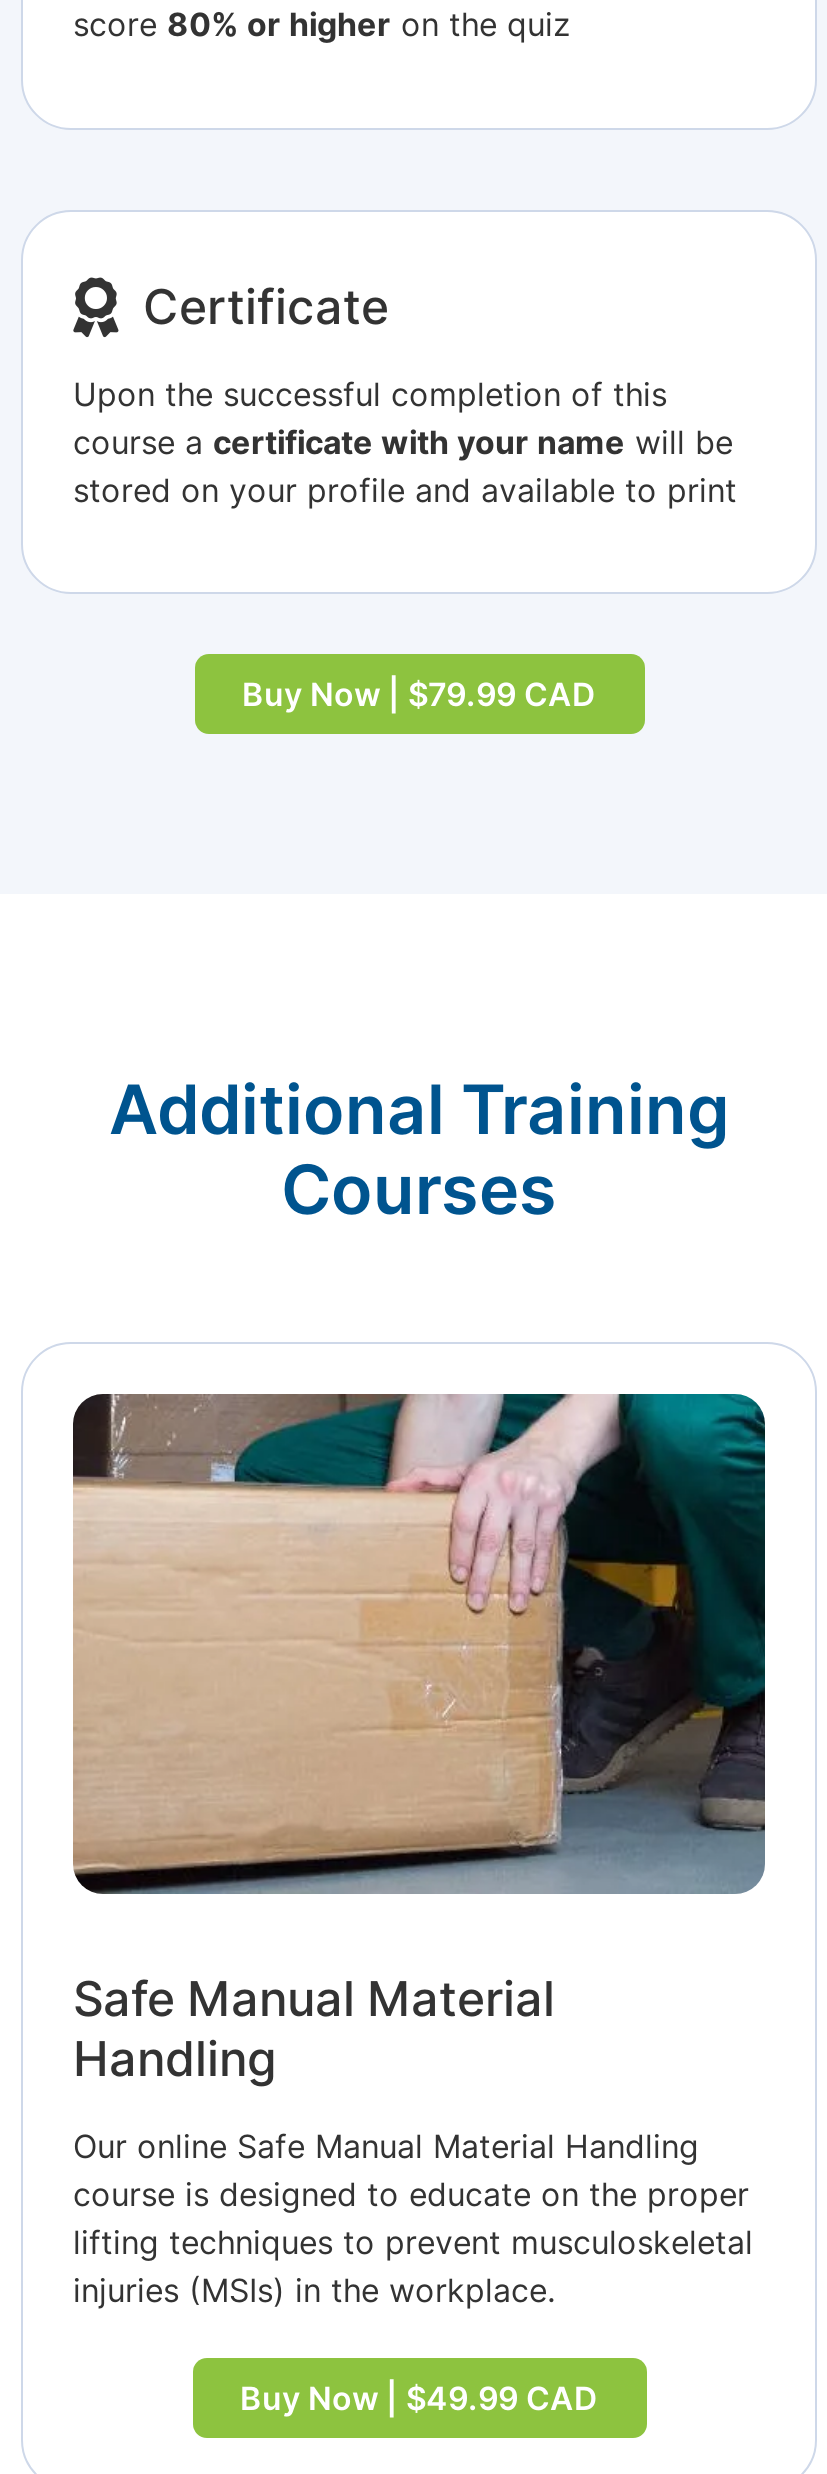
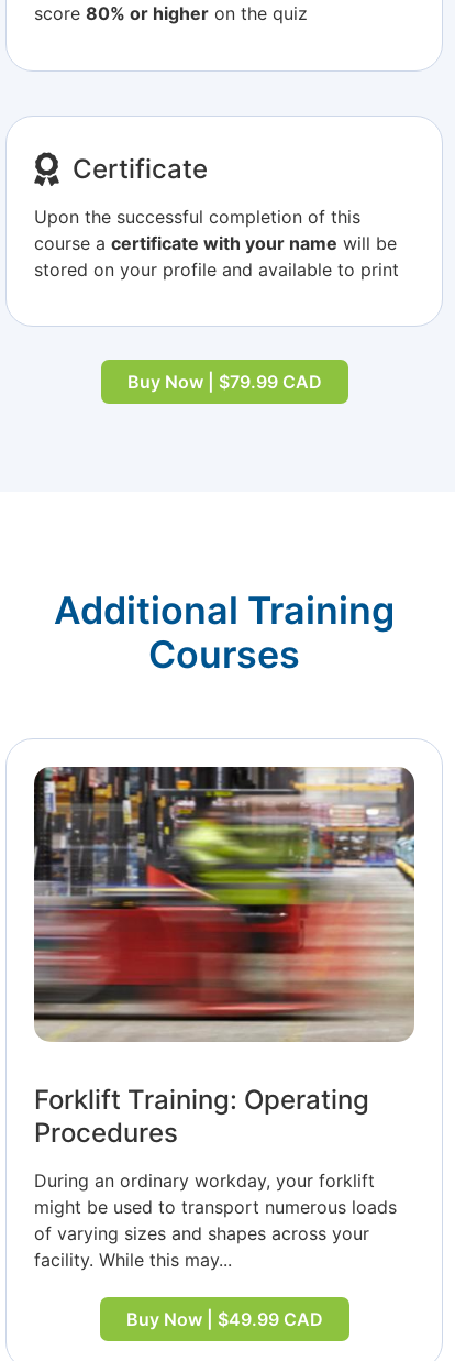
- [image]
- Safe Manual Material
- Handling
+ [image]
+ Forklift Training: Operating
+ Procedures

- Our online Safe Manual Material Handling
- course is designed to educate on the proper
- lifting techniques to prevent musculoskeletal
- injuries (MSIs) in the workplace.
+ During an ordinary workday, your forklift
+ might be used to transport numerous loads
+ of varying sizes and shapes across your
+ facility. While this may...
